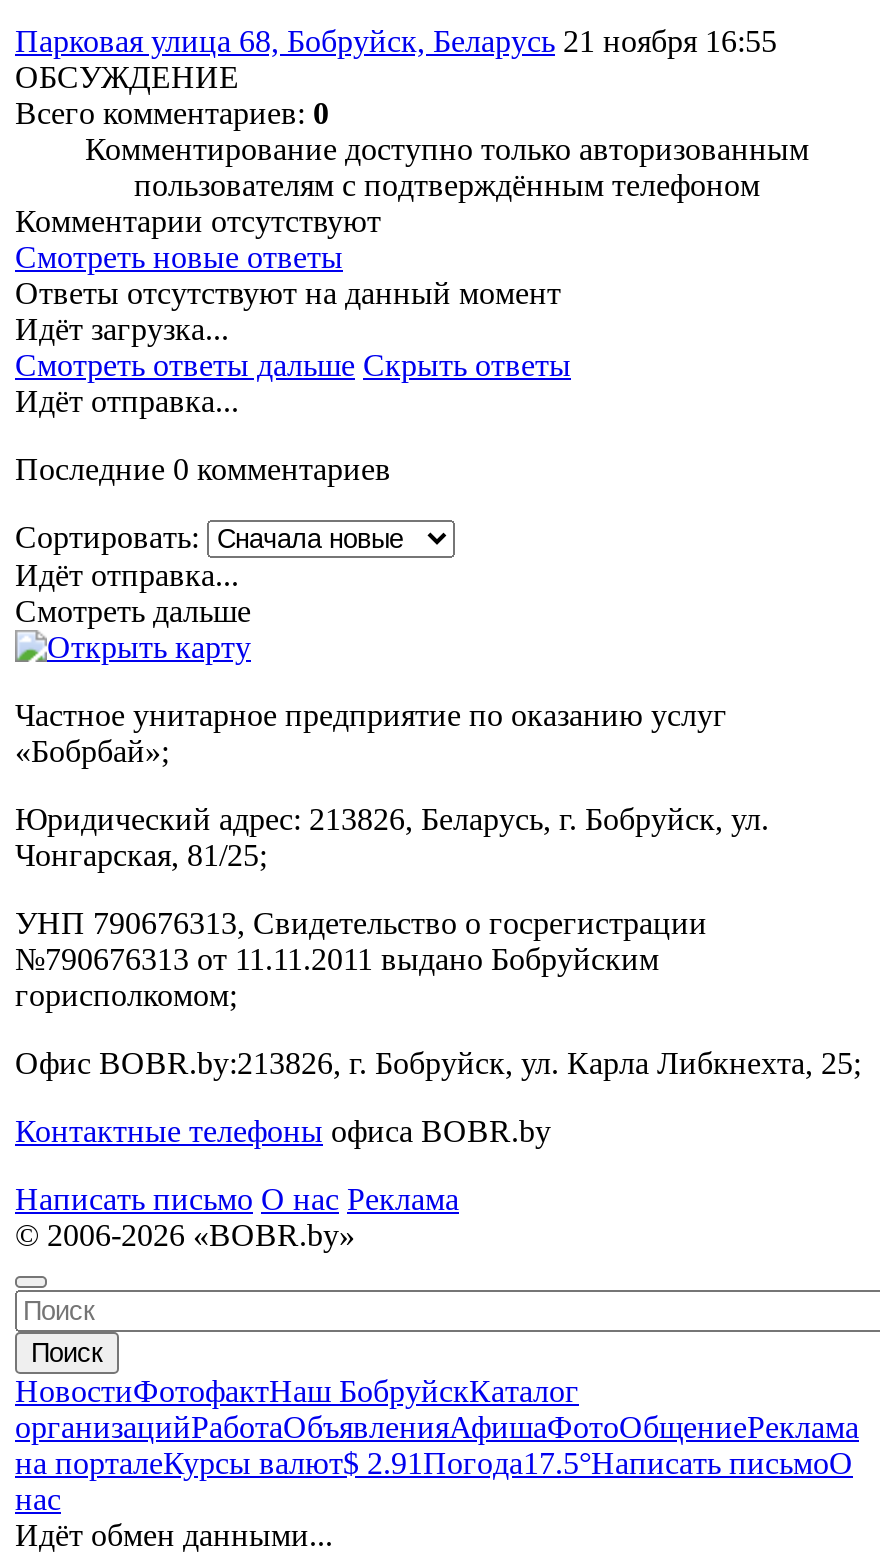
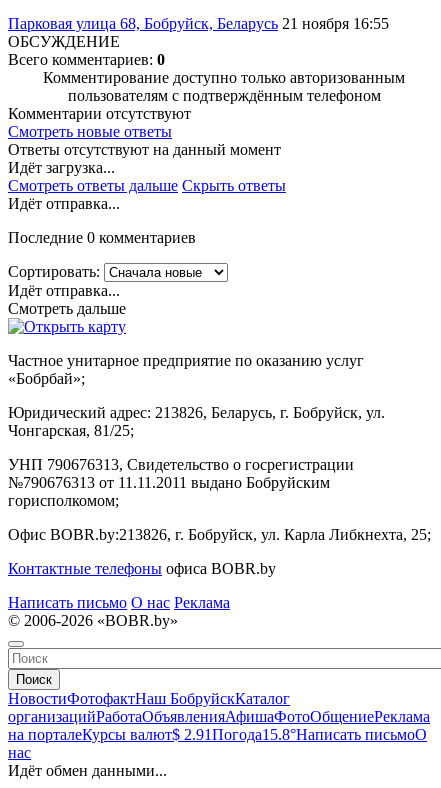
- на порталеКурсы валют$ 2.91 Погода17.5°Написать письмоО
+ на порталеКурсы валют$ 2.91 Погода15.8°Написать письмоО
